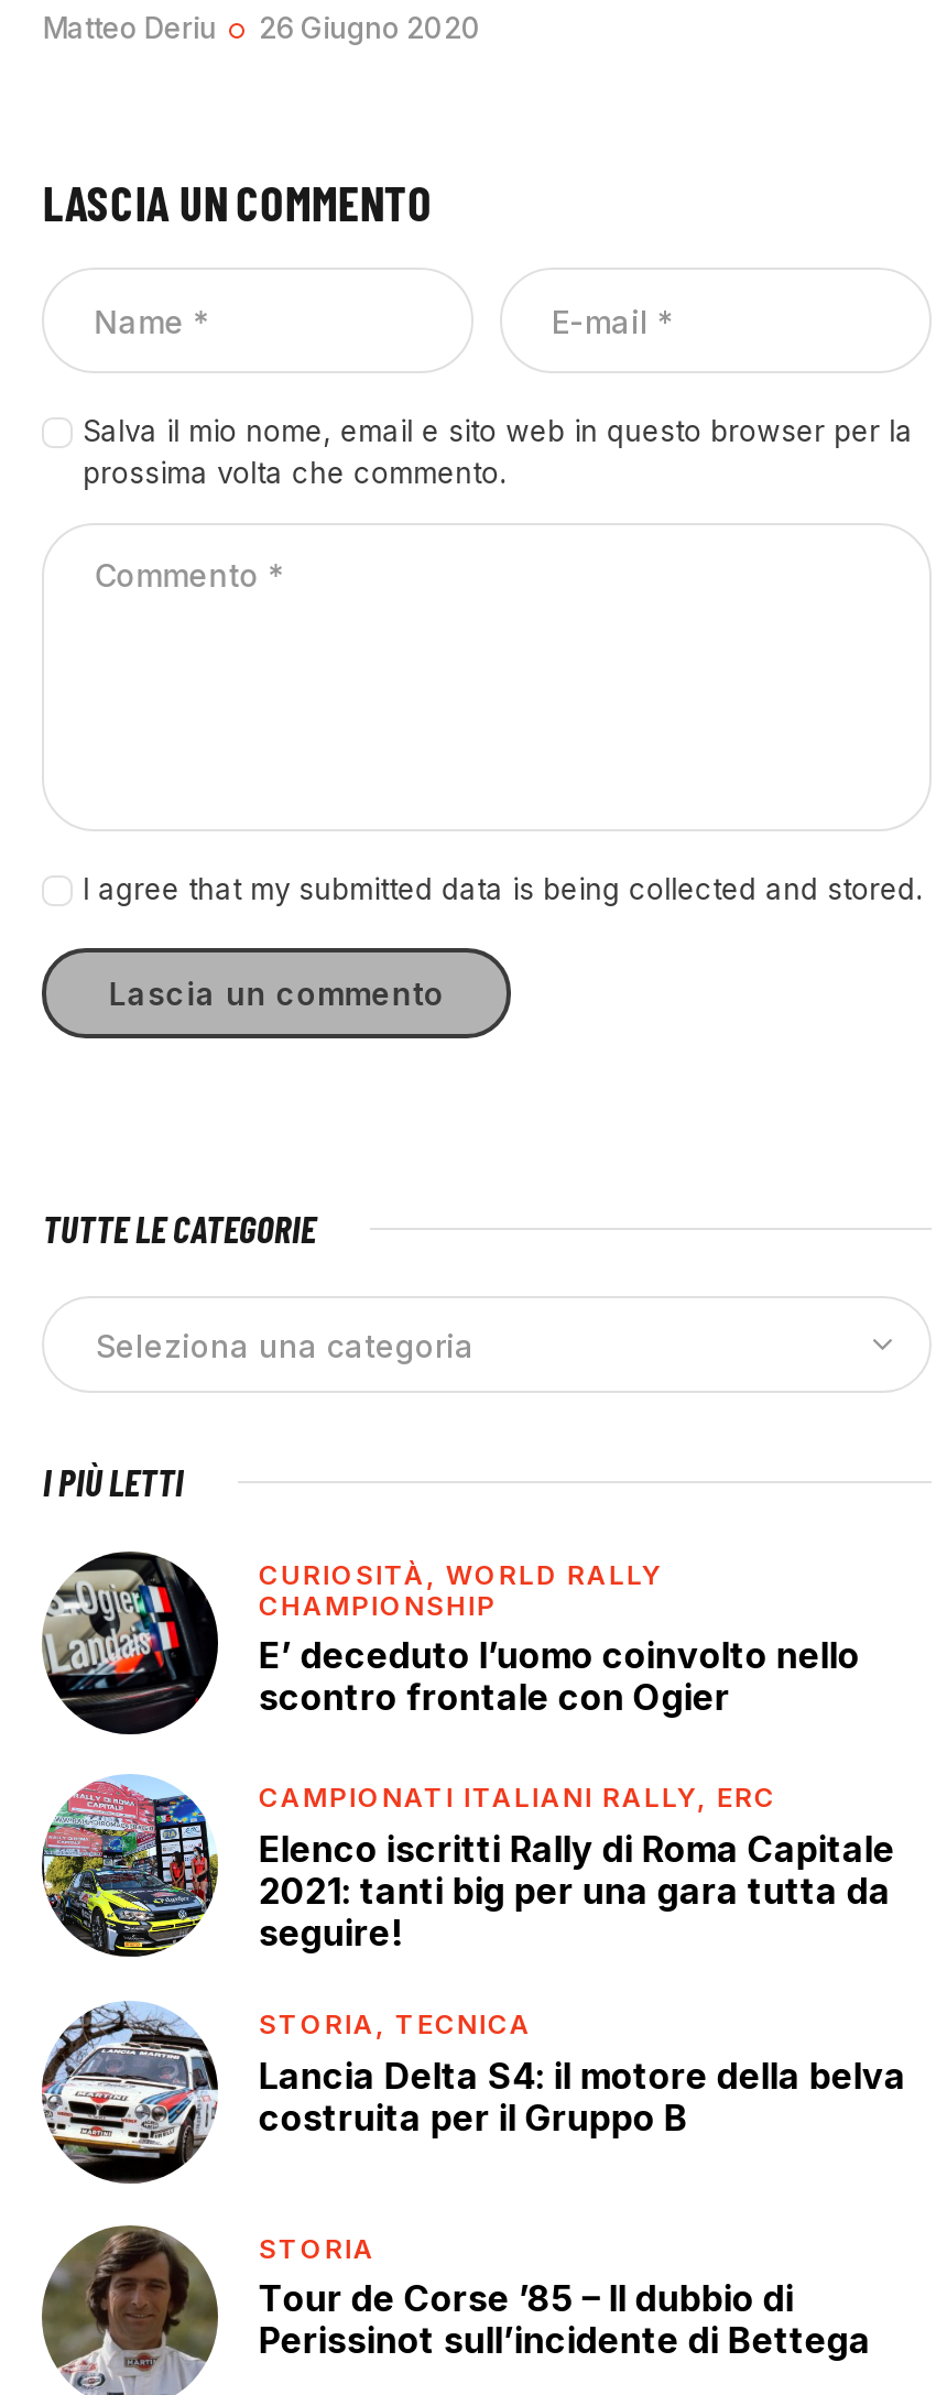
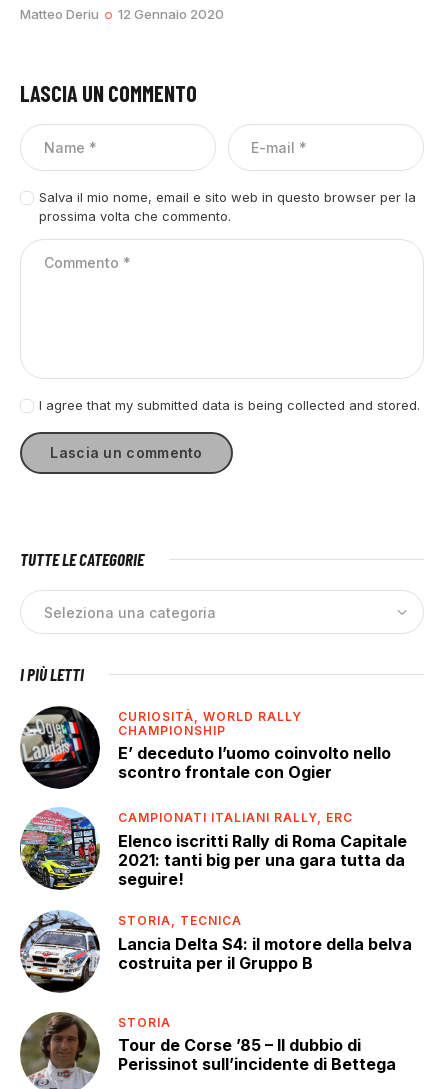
- Matteo Deriu 26 Giugno 2020
+ Matteo Deriu 12 Gennaio 2020
